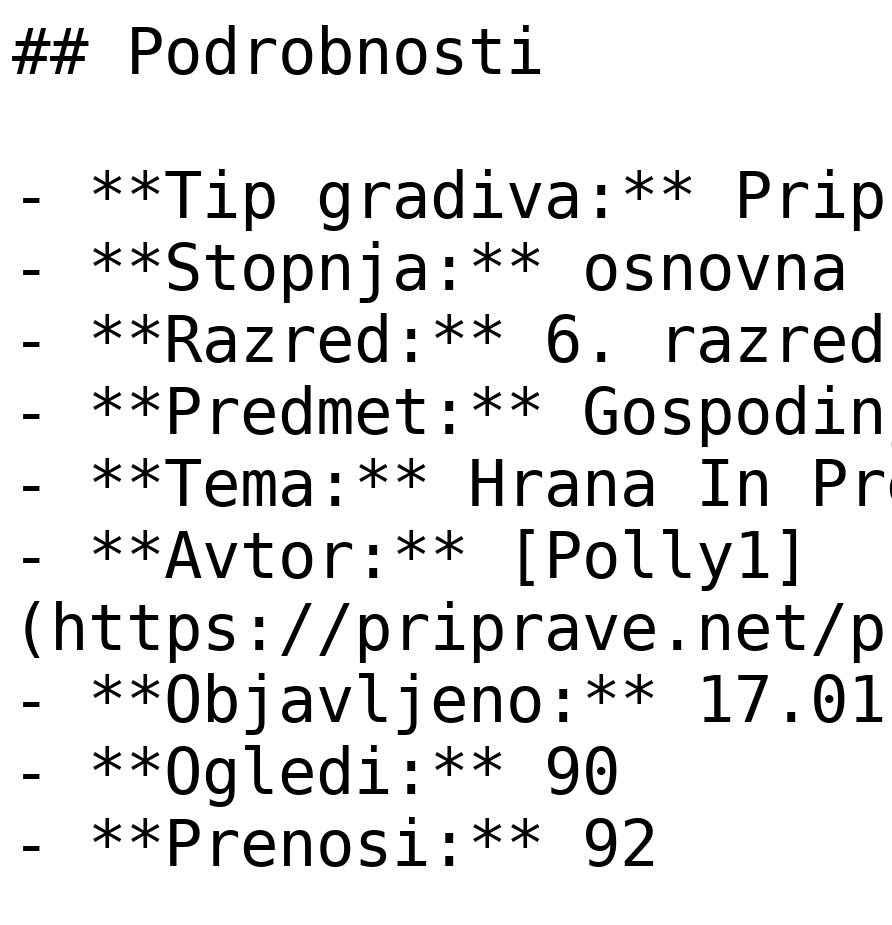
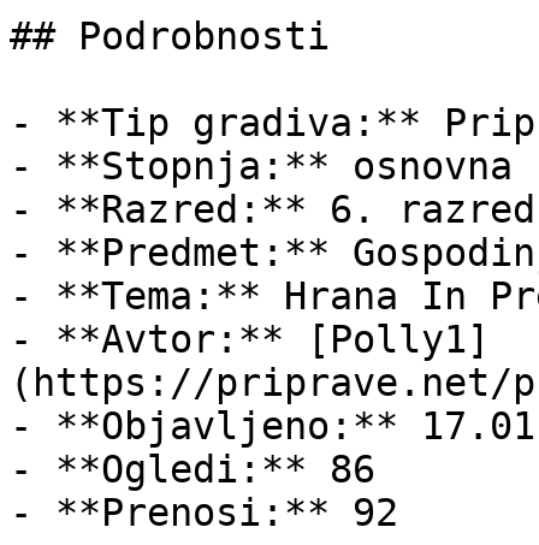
- - **Ogledi:** 90
+ - **Ogledi:** 86
